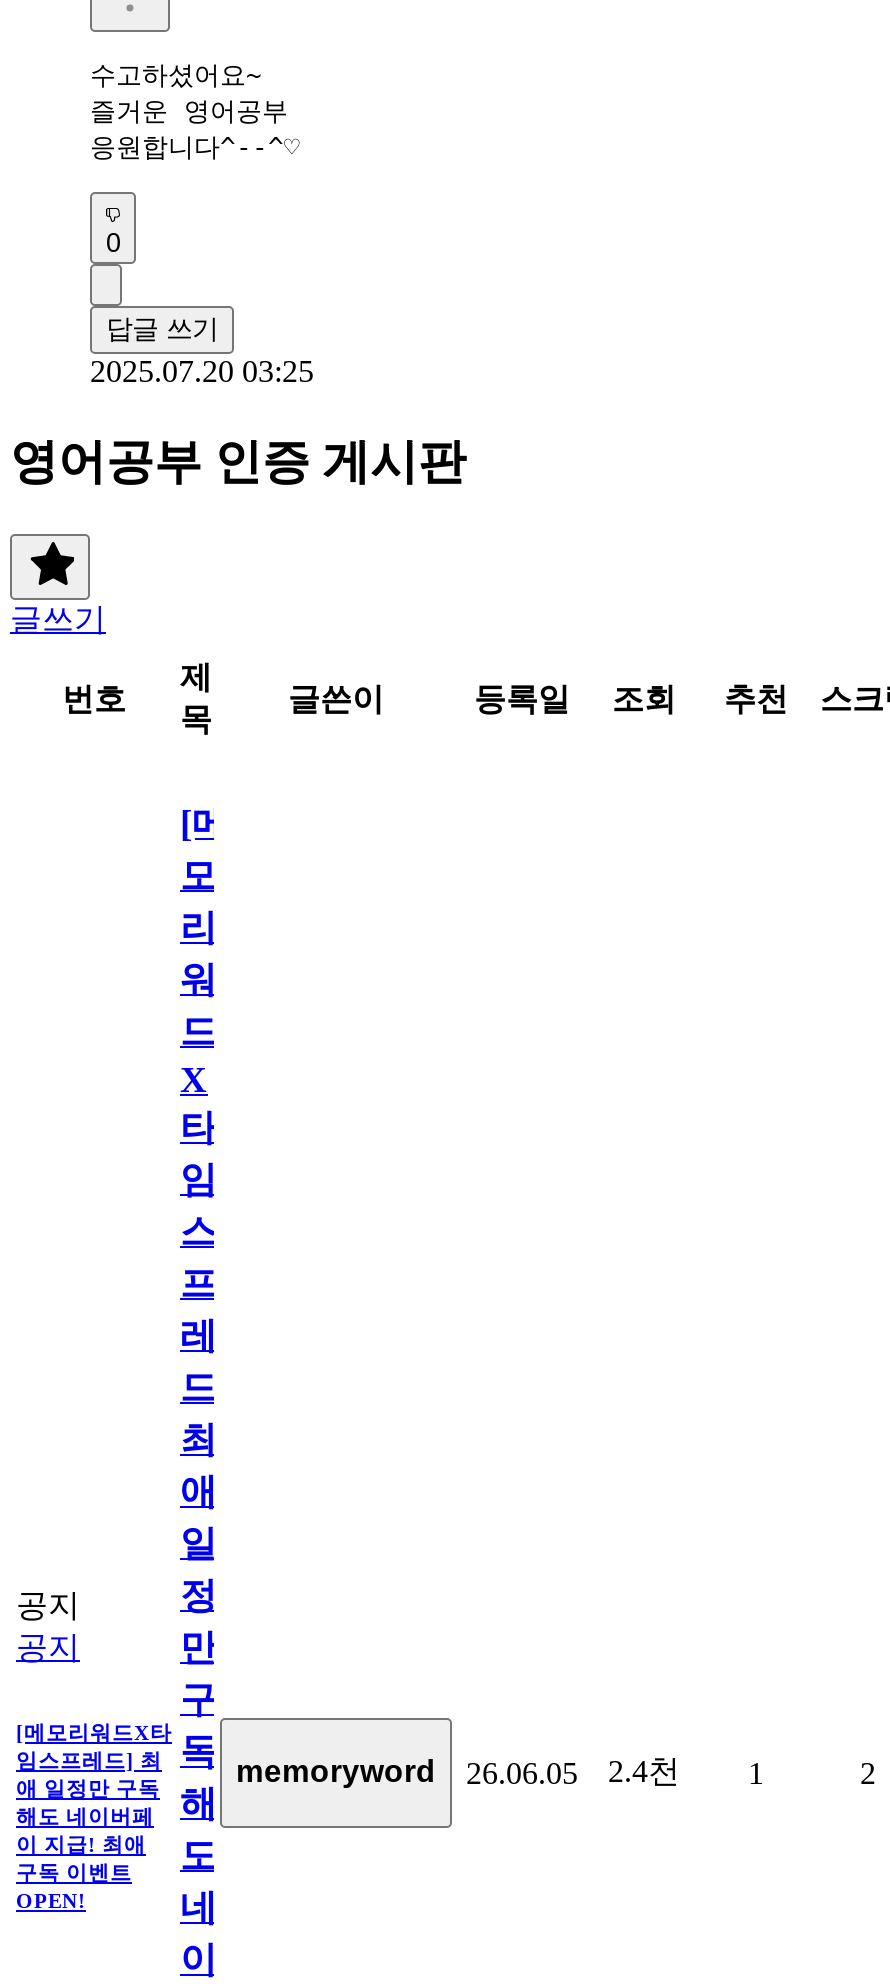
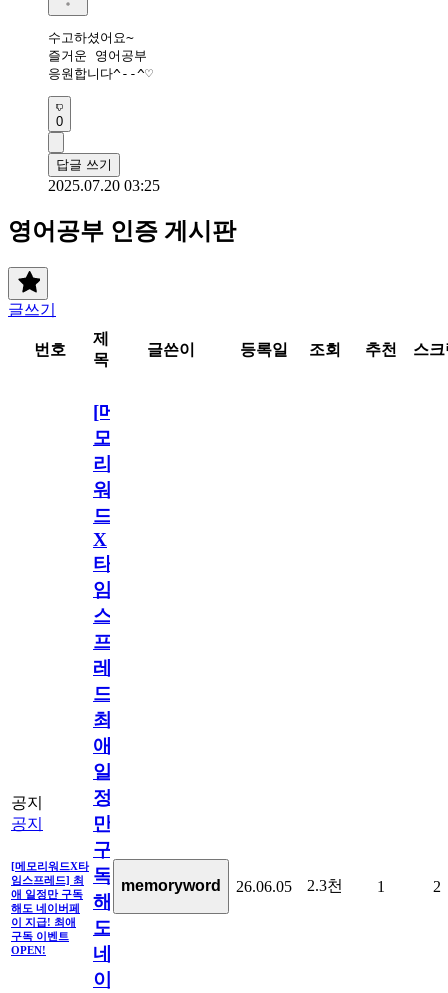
- [메모리워드X타 임스프레드] 최 독 memoryword 26.06.05 2.4천 1
+ [메모리워드X타 임스프레드] 최 독 memoryword 26.06.05 2.3천 1
